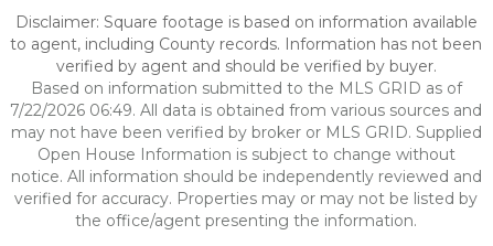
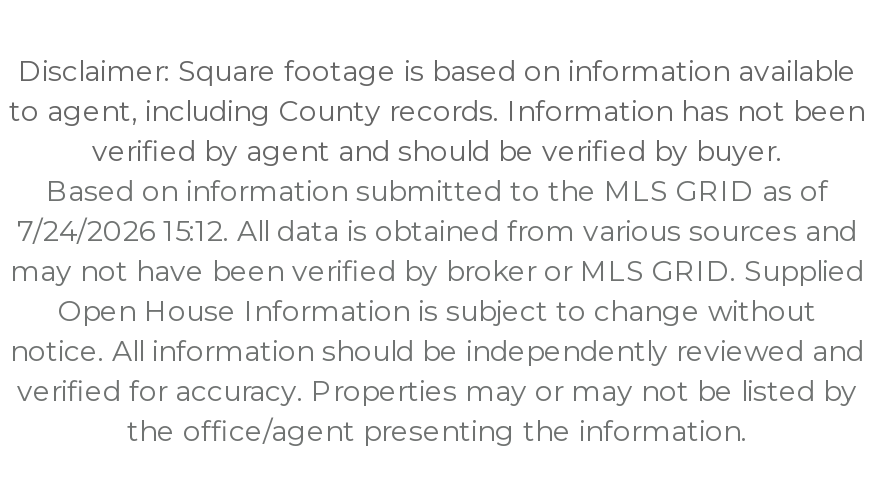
- 7/22/2026 06:49. All data is obtained from various sources and
+ 7/24/2026 15:12. All data is obtained from various sources and
